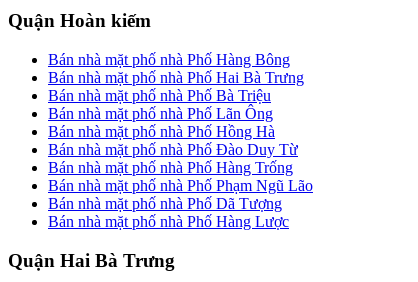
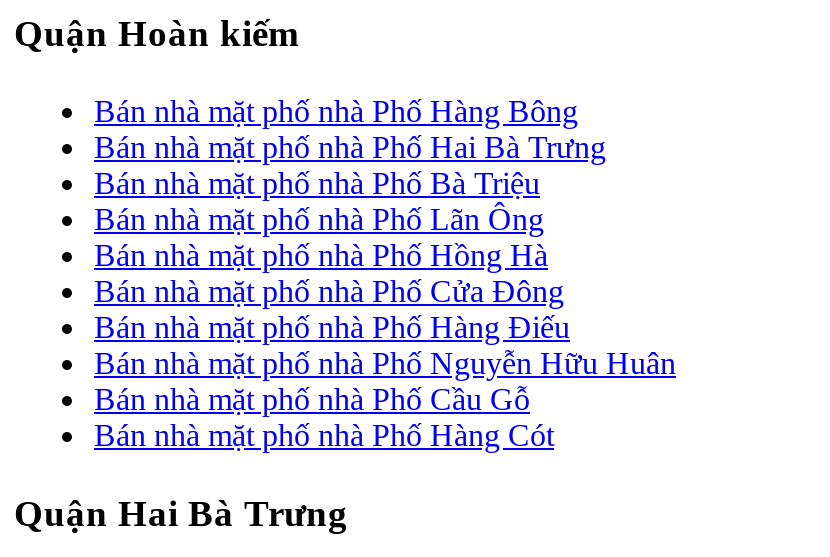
- Bán nhà mặt phố nhà Phố Đào Duy Từ
- Bán nhà mặt phố nhà Phố Hàng Trống
- Bán nhà mặt phố nhà Phố Phạm Ngũ Lão
- Bán nhà mặt phố nhà Phố Dã Tượng
- Bán nhà mặt phố nhà Phố Hàng Lược
+ Bán nhà mặt phố nhà Phố Cửa Đông
+ Bán nhà mặt phố nhà Phố Hàng Điếu
+ Bán nhà mặt phố nhà Phố Nguyễn Hữu Huân
+ Bán nhà mặt phố nhà Phố Cầu Gỗ
+ Bán nhà mặt phố nhà Phố Hàng Cót
